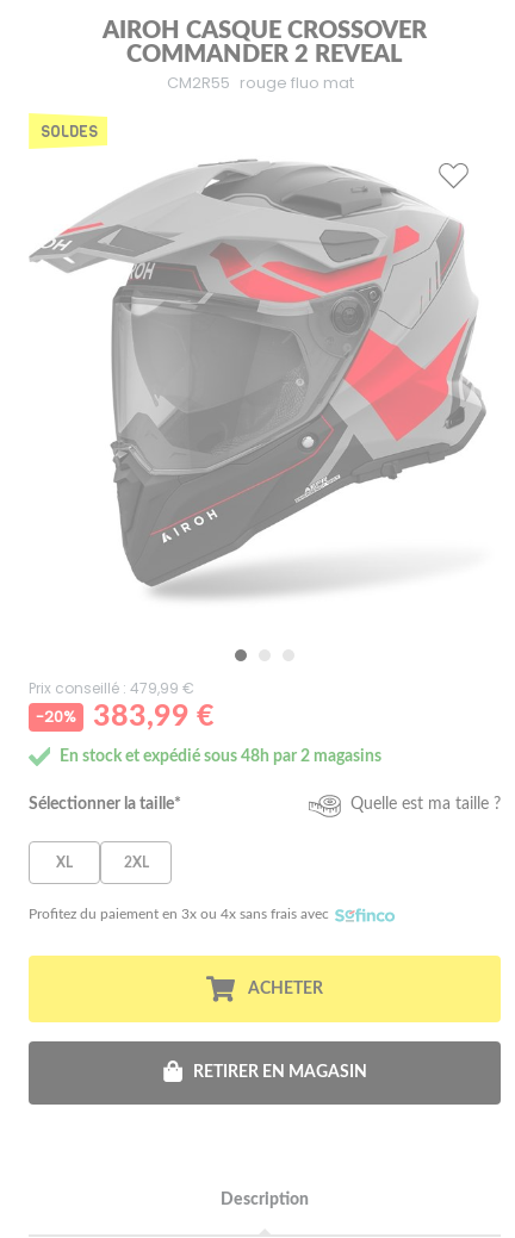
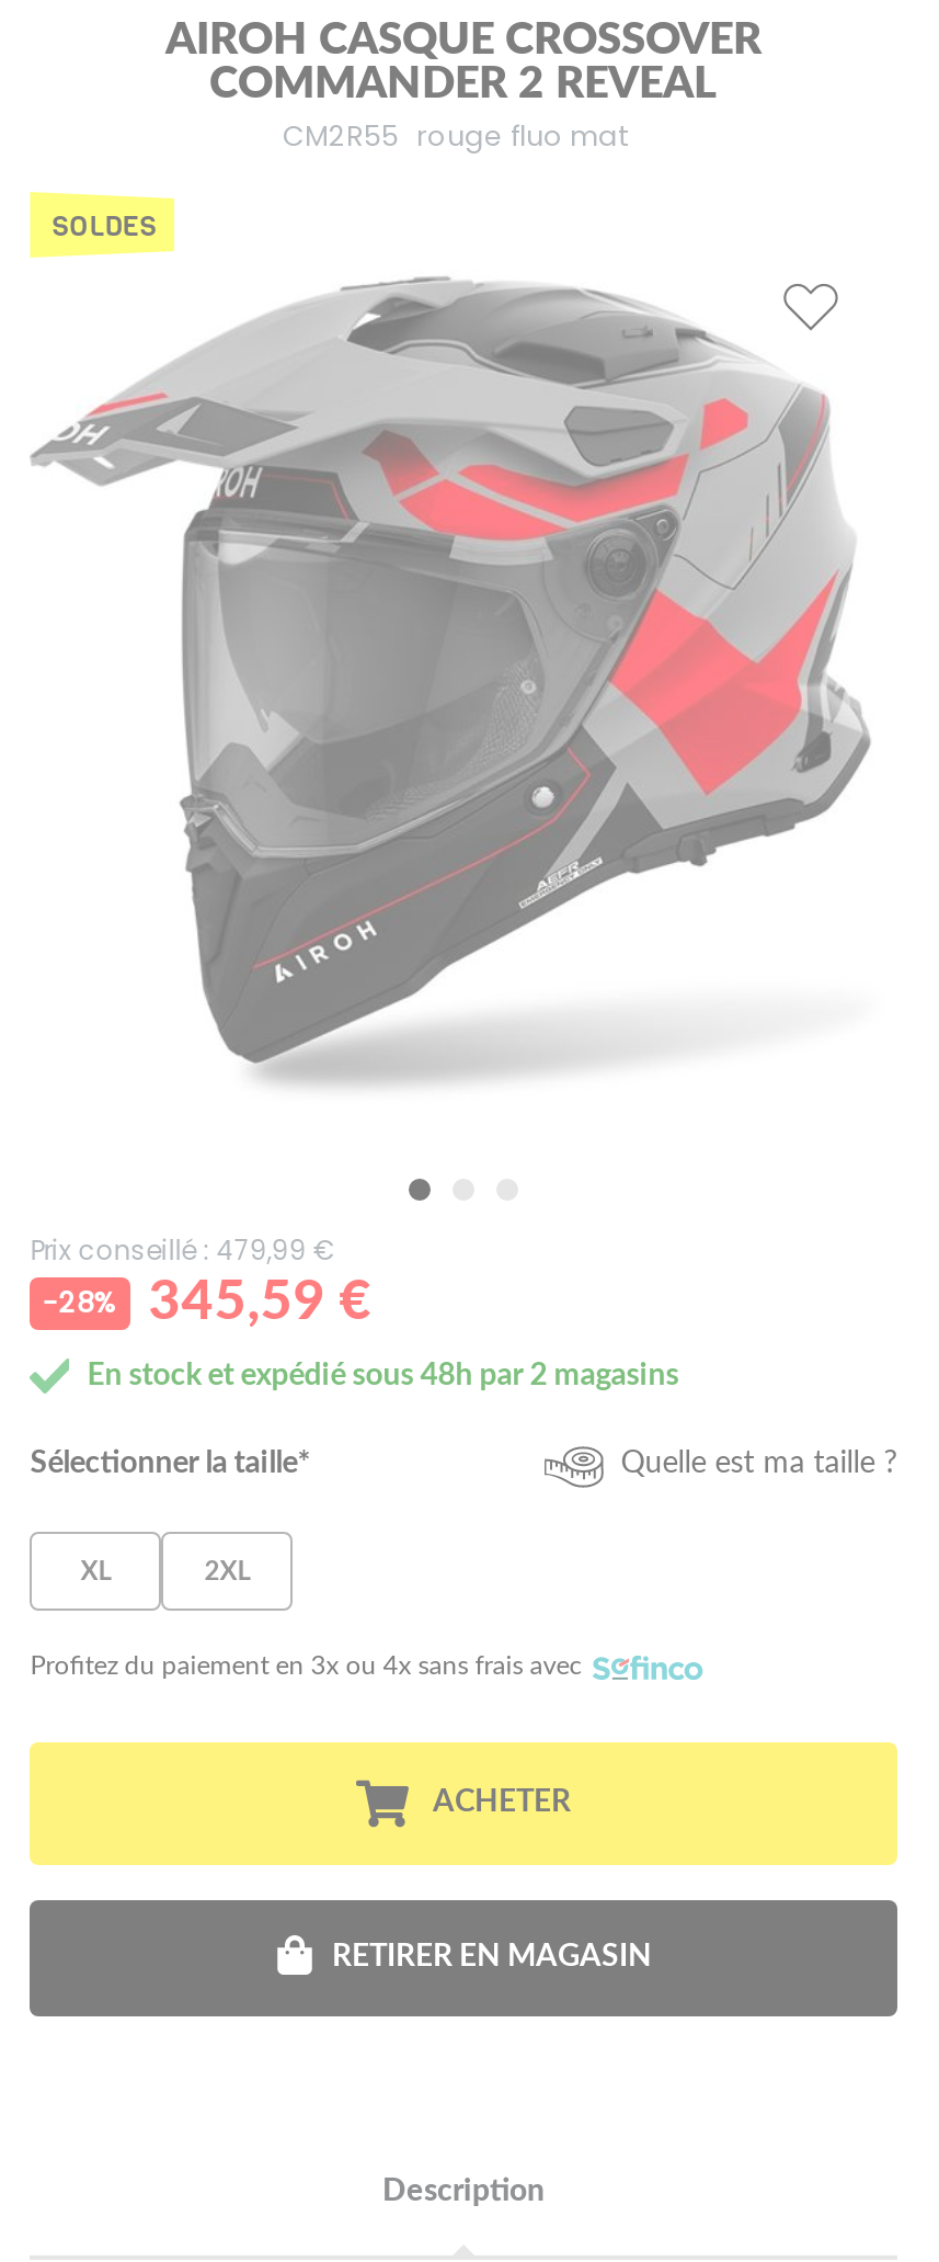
- -20%
+ -28%

- 383,99 €
+ 345,59 €
